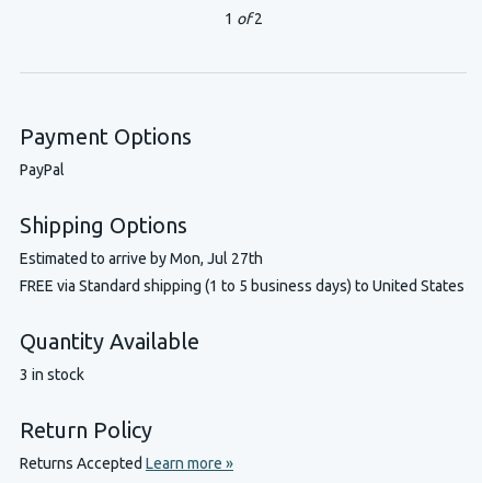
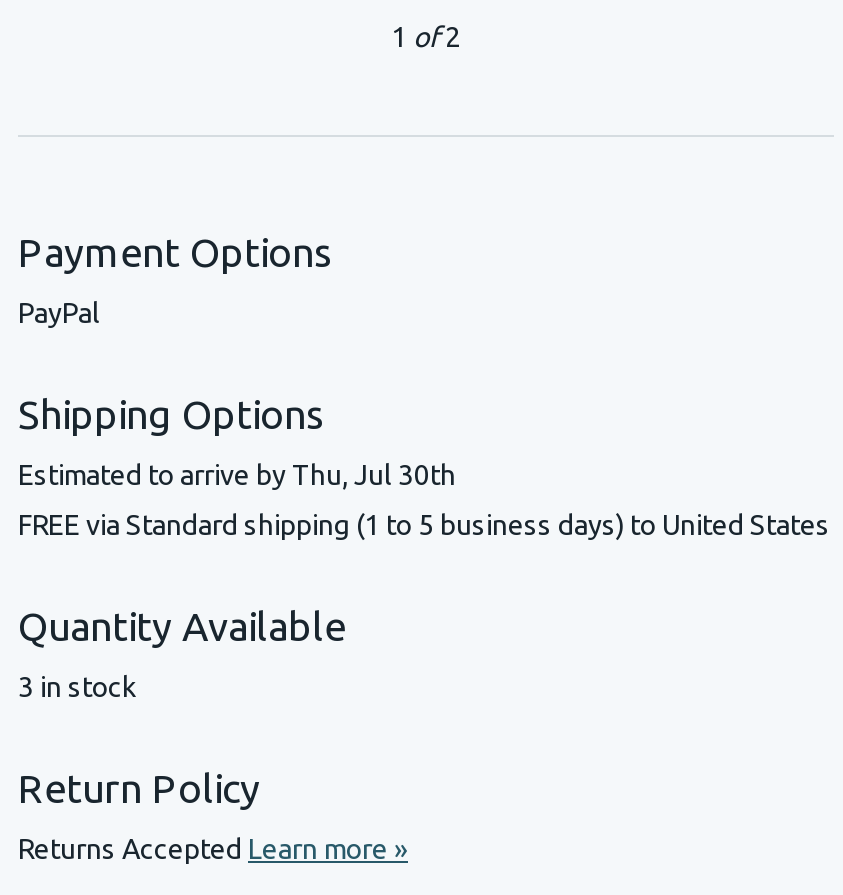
- Estimated to arrive by Mon, Jul 27th
+ Estimated to arrive by Thu, Jul 30th
